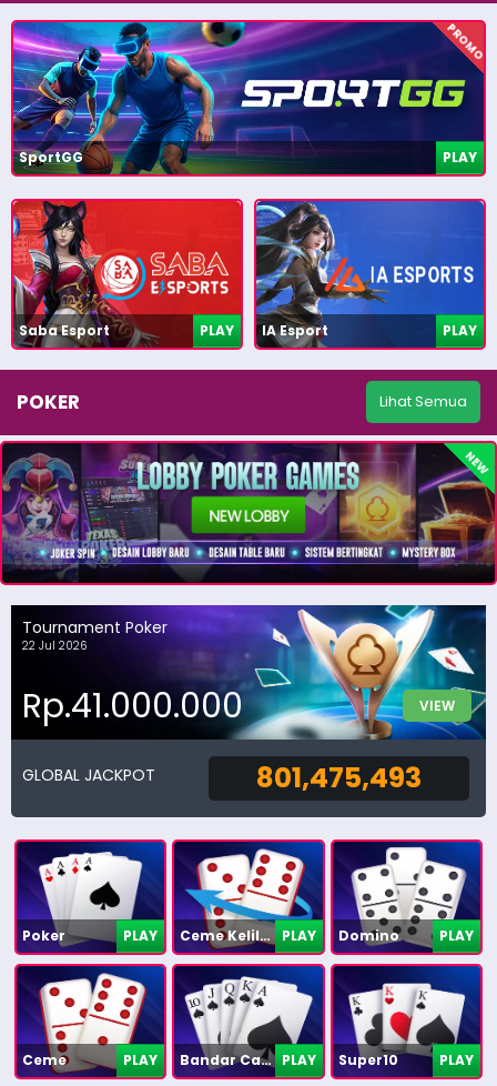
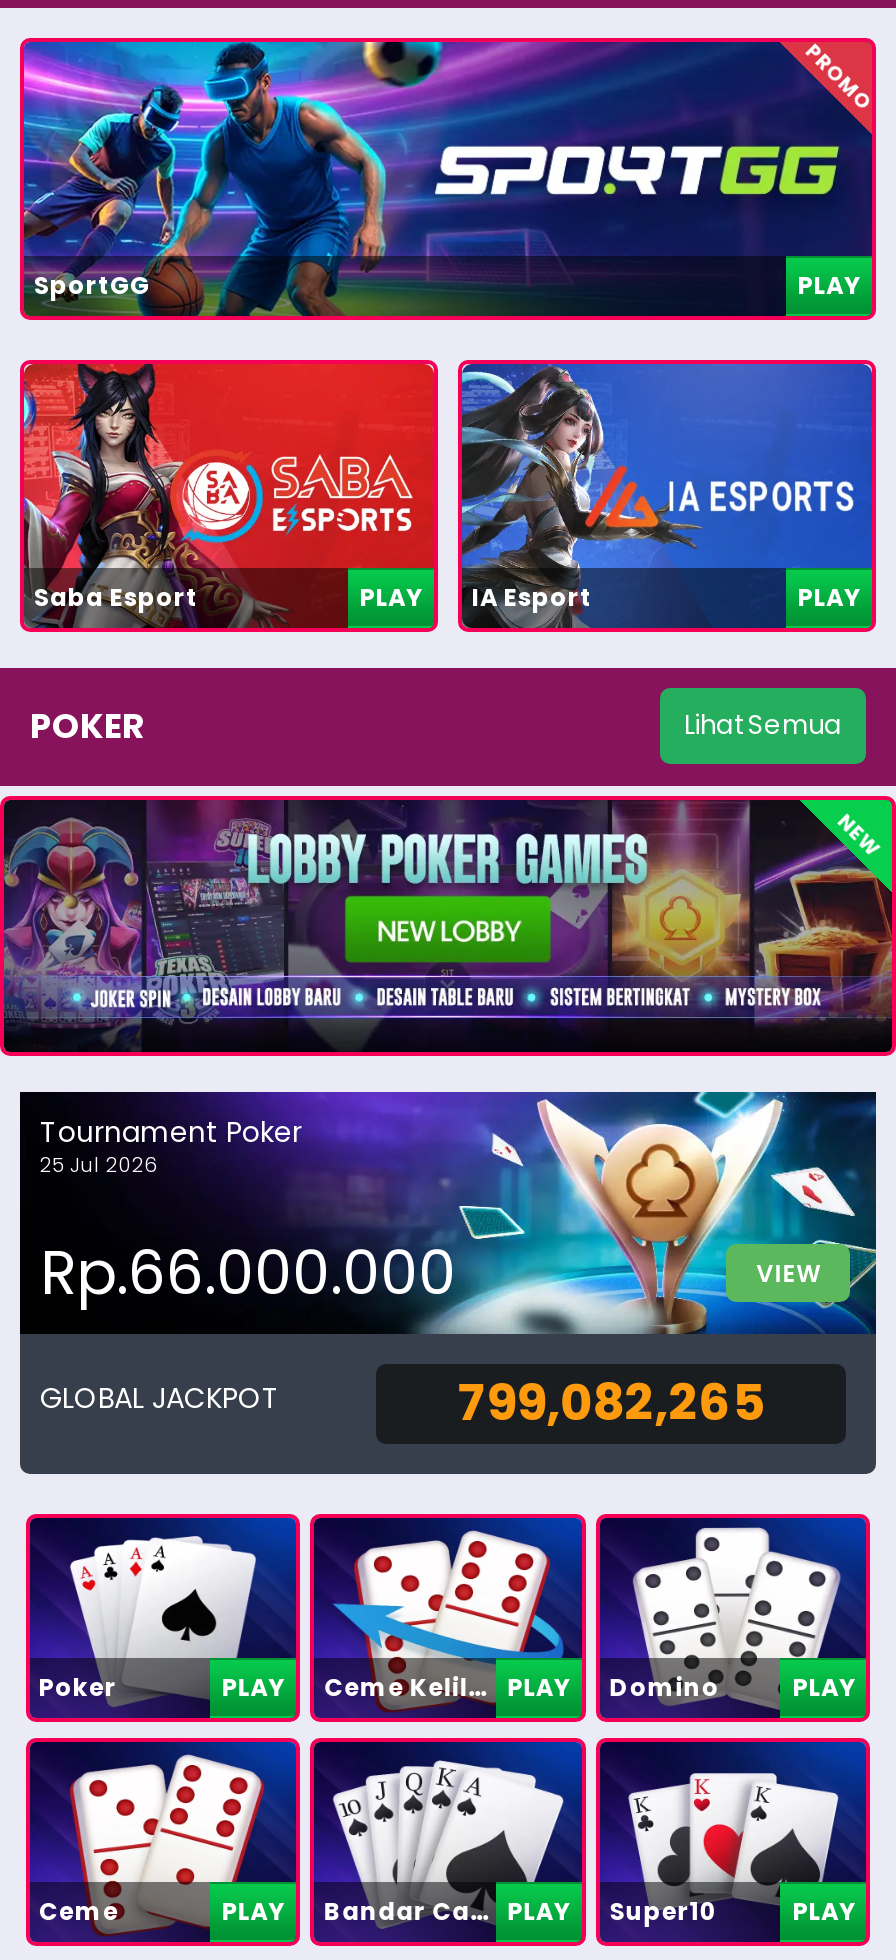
- 22 Jul 2026
+ 25 Jul 2026

- Rp.41.000.000
+ Rp.66.000.000

- 801,475,493
+ 799,082,265
